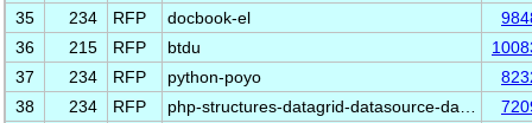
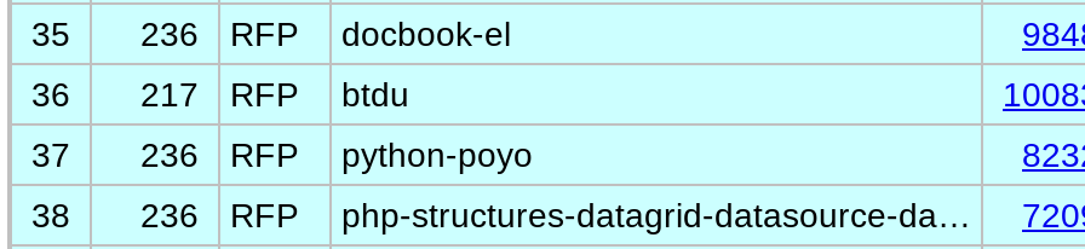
- 35 234 RFP docbook-el
+ 35 236 RFP docbook-el

- 36 215 RFP btdu
+ 36 217 RFP btdu

- 37 234 RFP python-poyo
+ 37 236 RFP python-poyo

- 234 RFP
+ 236 RFP
